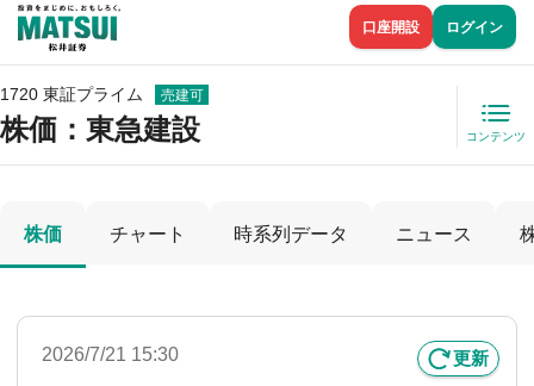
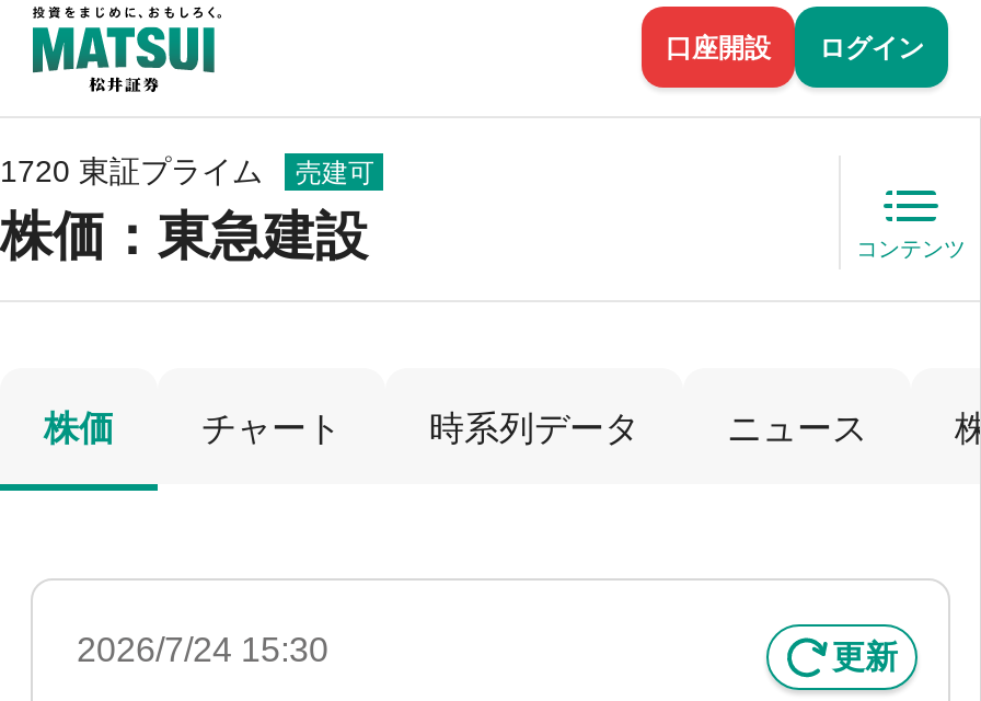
- 2026/7/21 15:30
+ 2026/7/24 15:30
